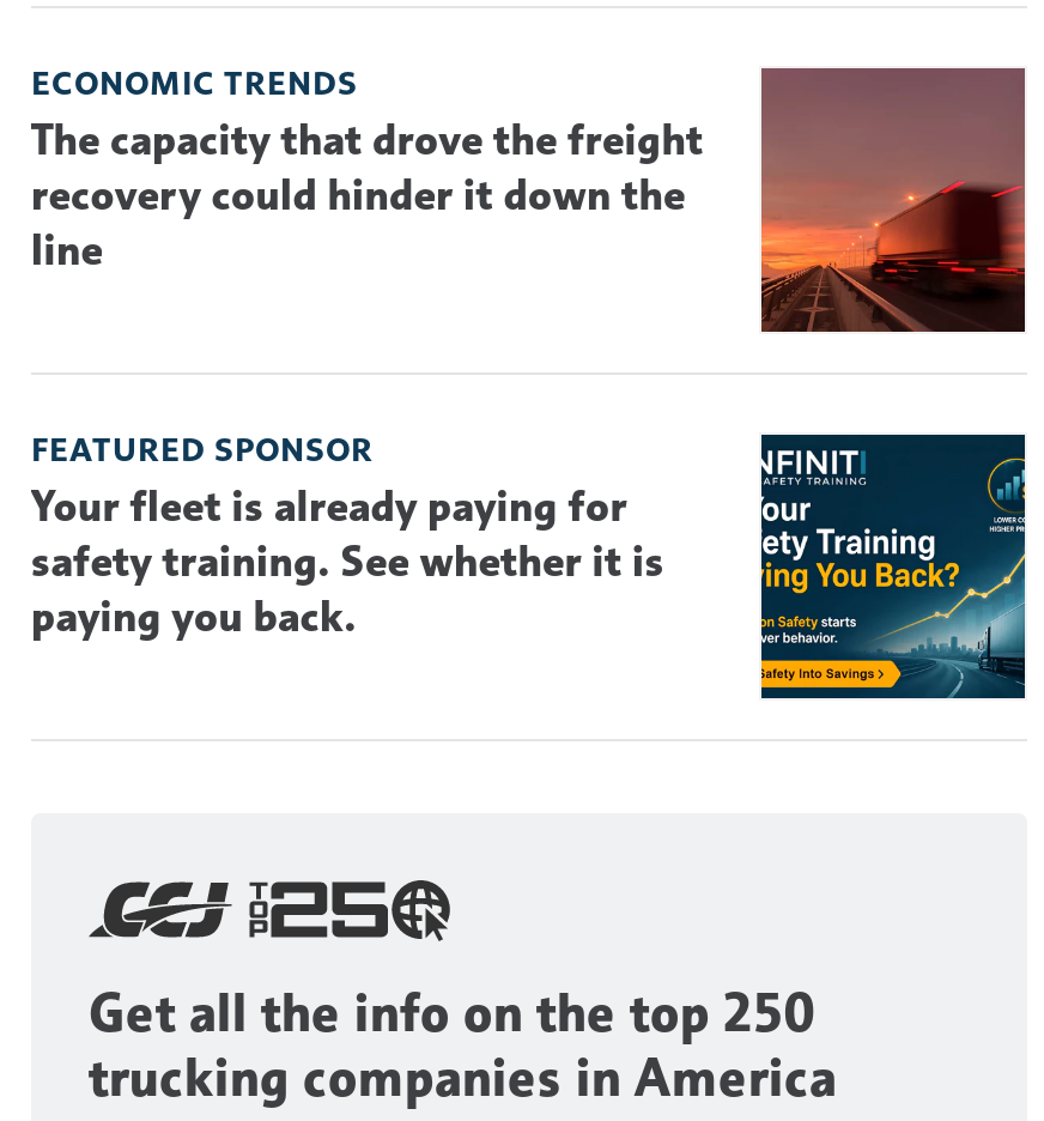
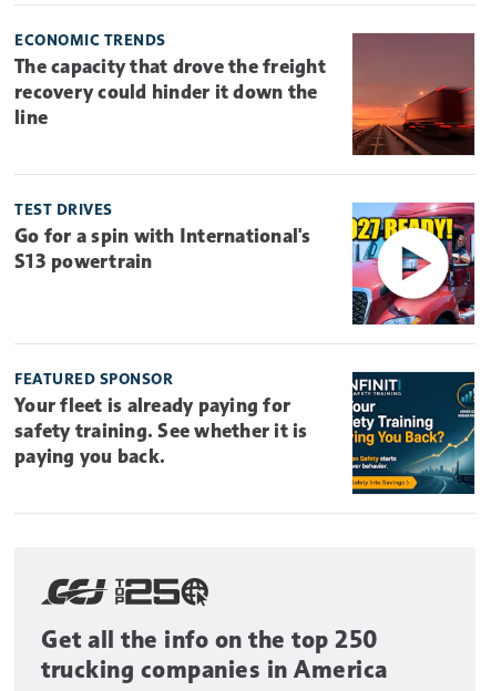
+ [image]
+ TEST DRIVES
+ Go for a spin with International's
+ S13 powertrain
